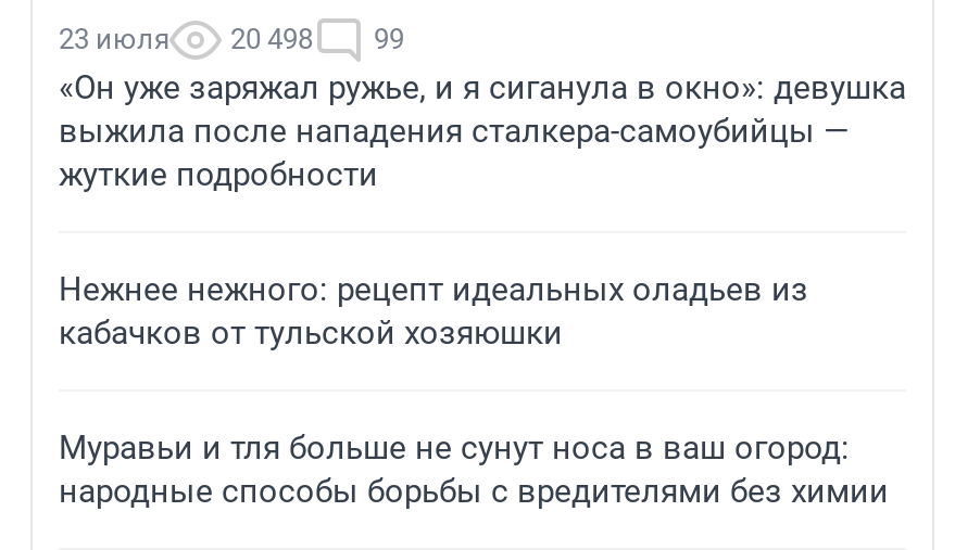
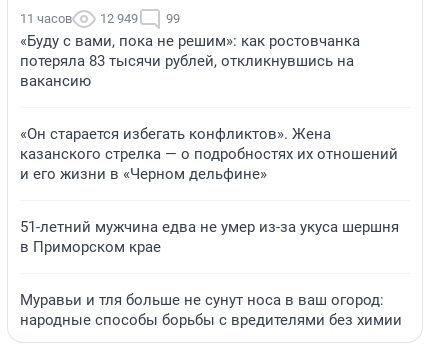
- 23 июля
- 20 498
+ 11 часов
+ 12 949

- «Он уже заряжал ружье, и я сиганула в окно»: девушка
- выжила после нападения сталкера-самоубийцы —
- жуткие подробности
- Нежнее нежного: рецепт идеальных оладьев из
- кабачков от тульской хозяюшки
+ «Буду с вами, пока не решим»: как ростовчанка
+ потеряла 83 тысячи рублей, откликнувшись на
+ вакансию
+ «Он старается избегать конфликтов». Жена
+ казанского стрелка — о подробностях их отношений
+ и его жизни в «Черном дельфине»
+ 51-летний мужчина едва не умер из-за укуса шершня
+ в Приморском крае
